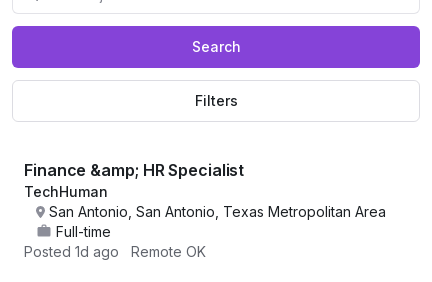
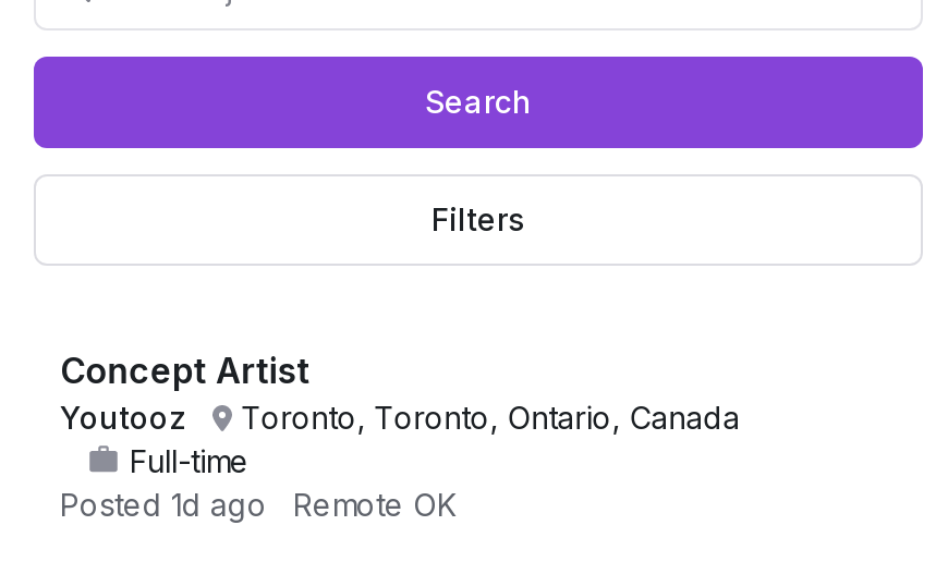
- Finance &amp; HR Specialist
- TechHuman
- San Antonio, San Antonio, Texas Metropolitan Area
+ Concept Artist
+ Youtooz
+ Toronto, Toronto, Ontario, Canada
